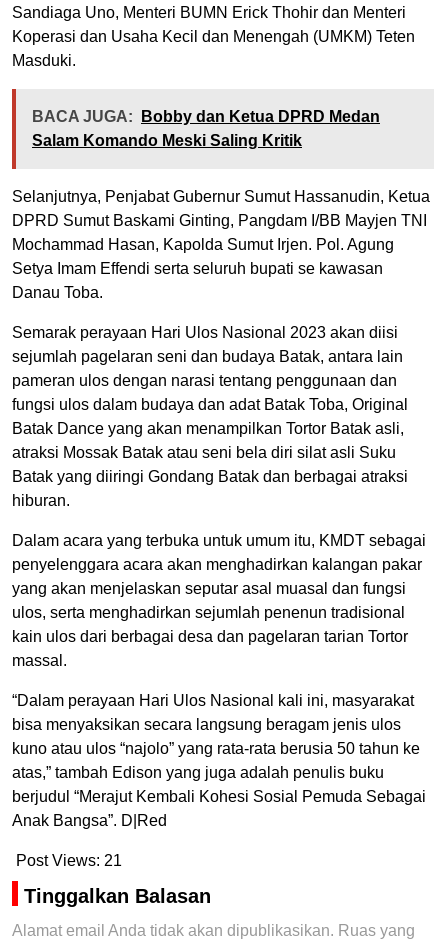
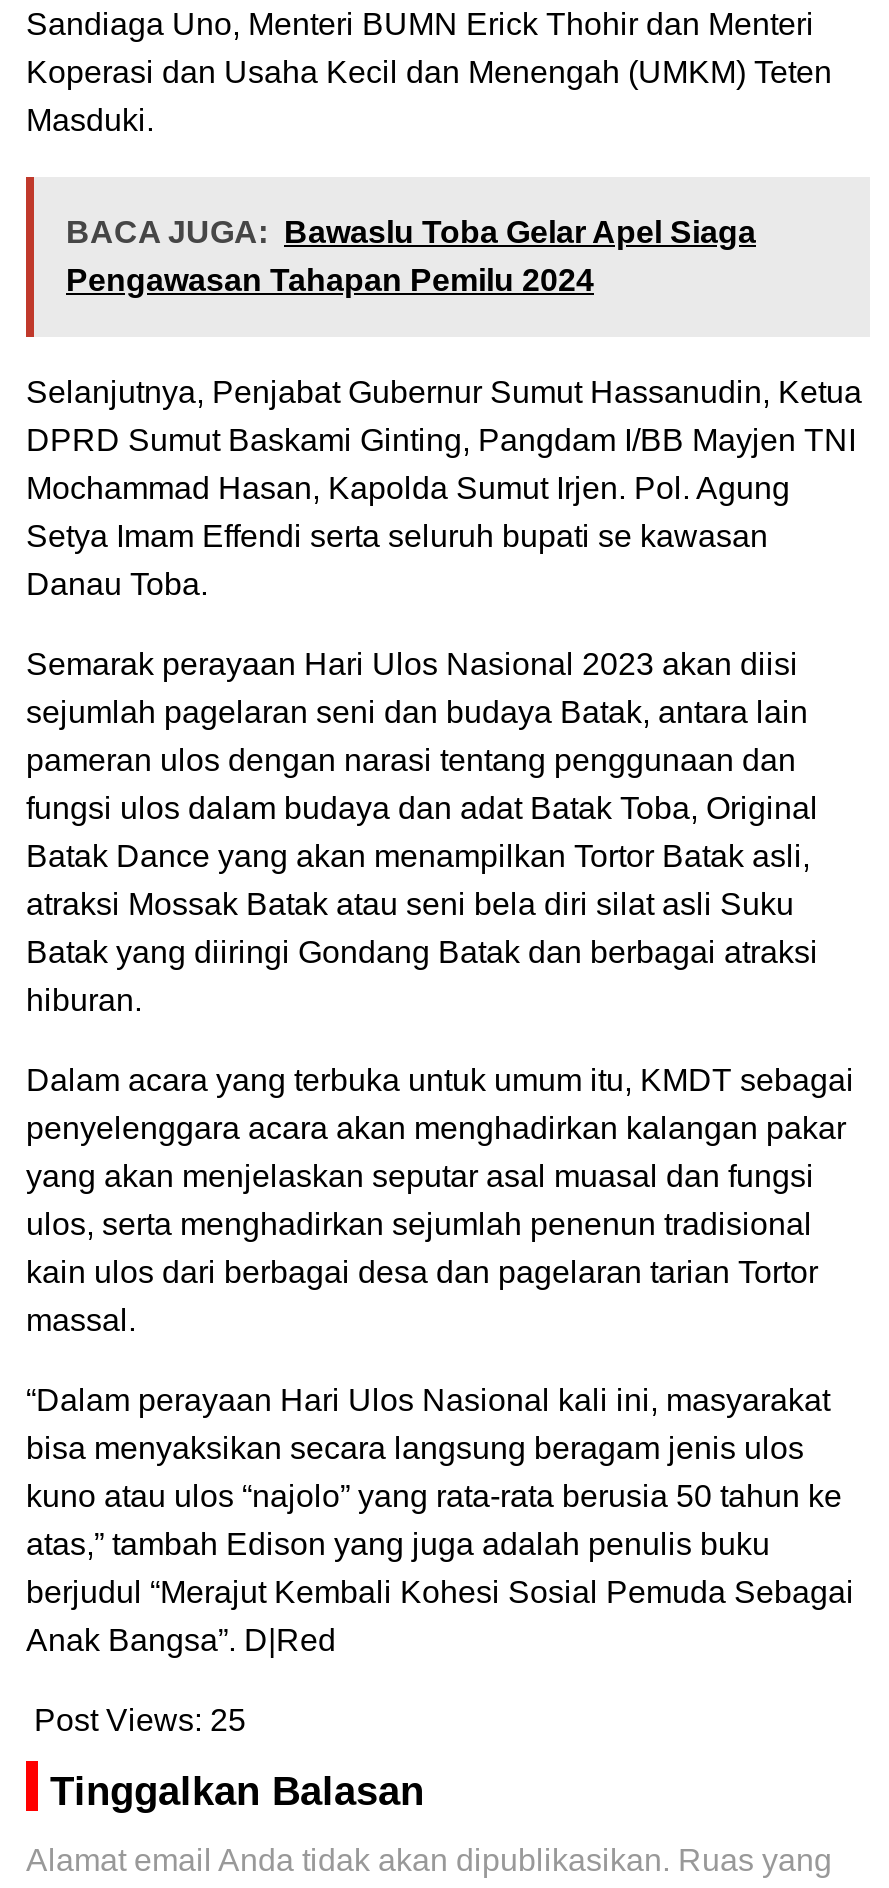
- BACA JUGA: Bobby dan Ketua DPRD Medan
- Salam Komando Meski Saling Kritik
+ BACA JUGA: Bawaslu Toba Gelar Apel Siaga
+ Pengawasan Tahapan Pemilu 2024

- Post Views: 21
+ Post Views: 25
